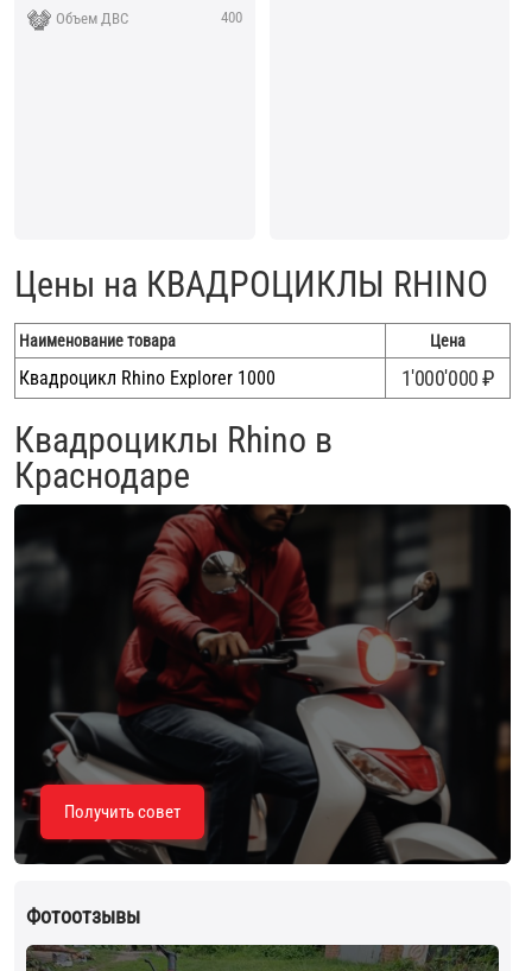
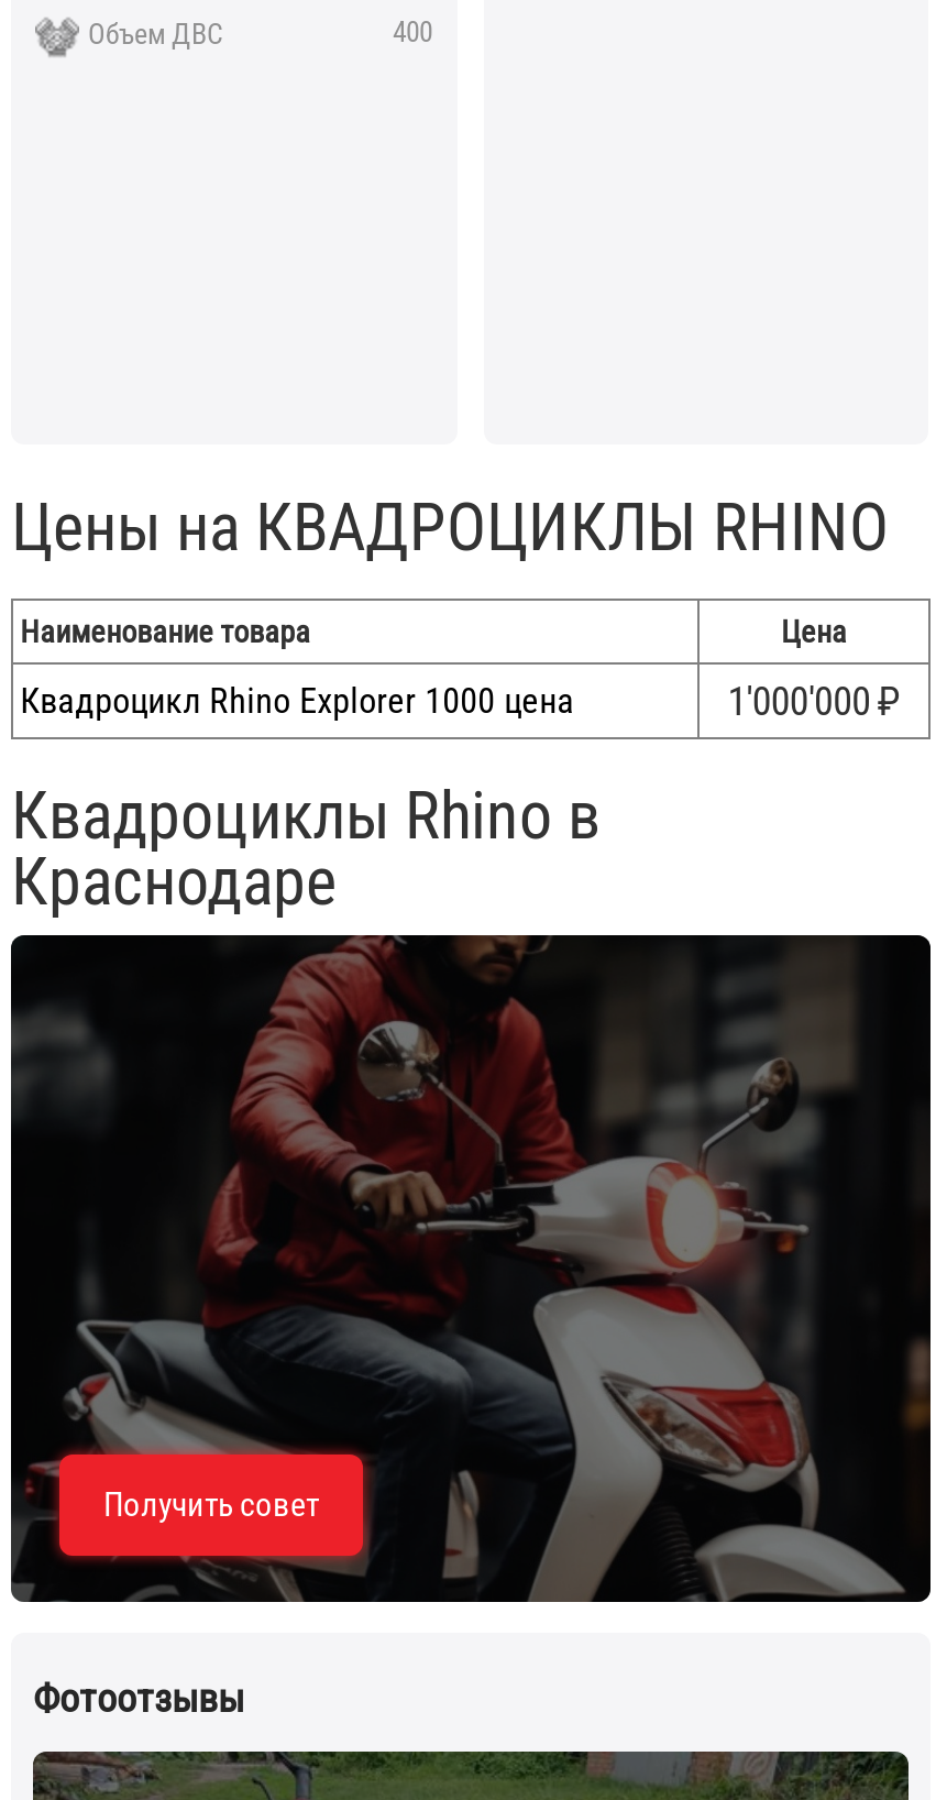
- Квадроцикл Rhino Explorer 1000
+ Квадроцикл Rhino Explorer 1000 цена
